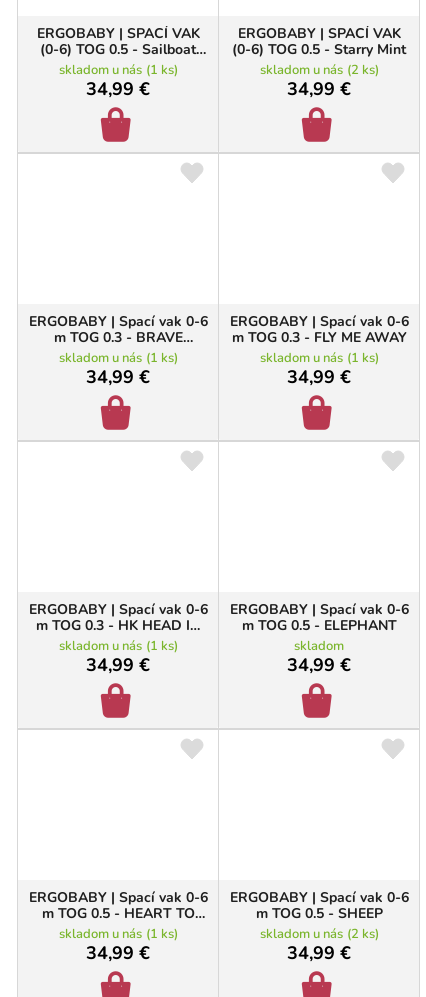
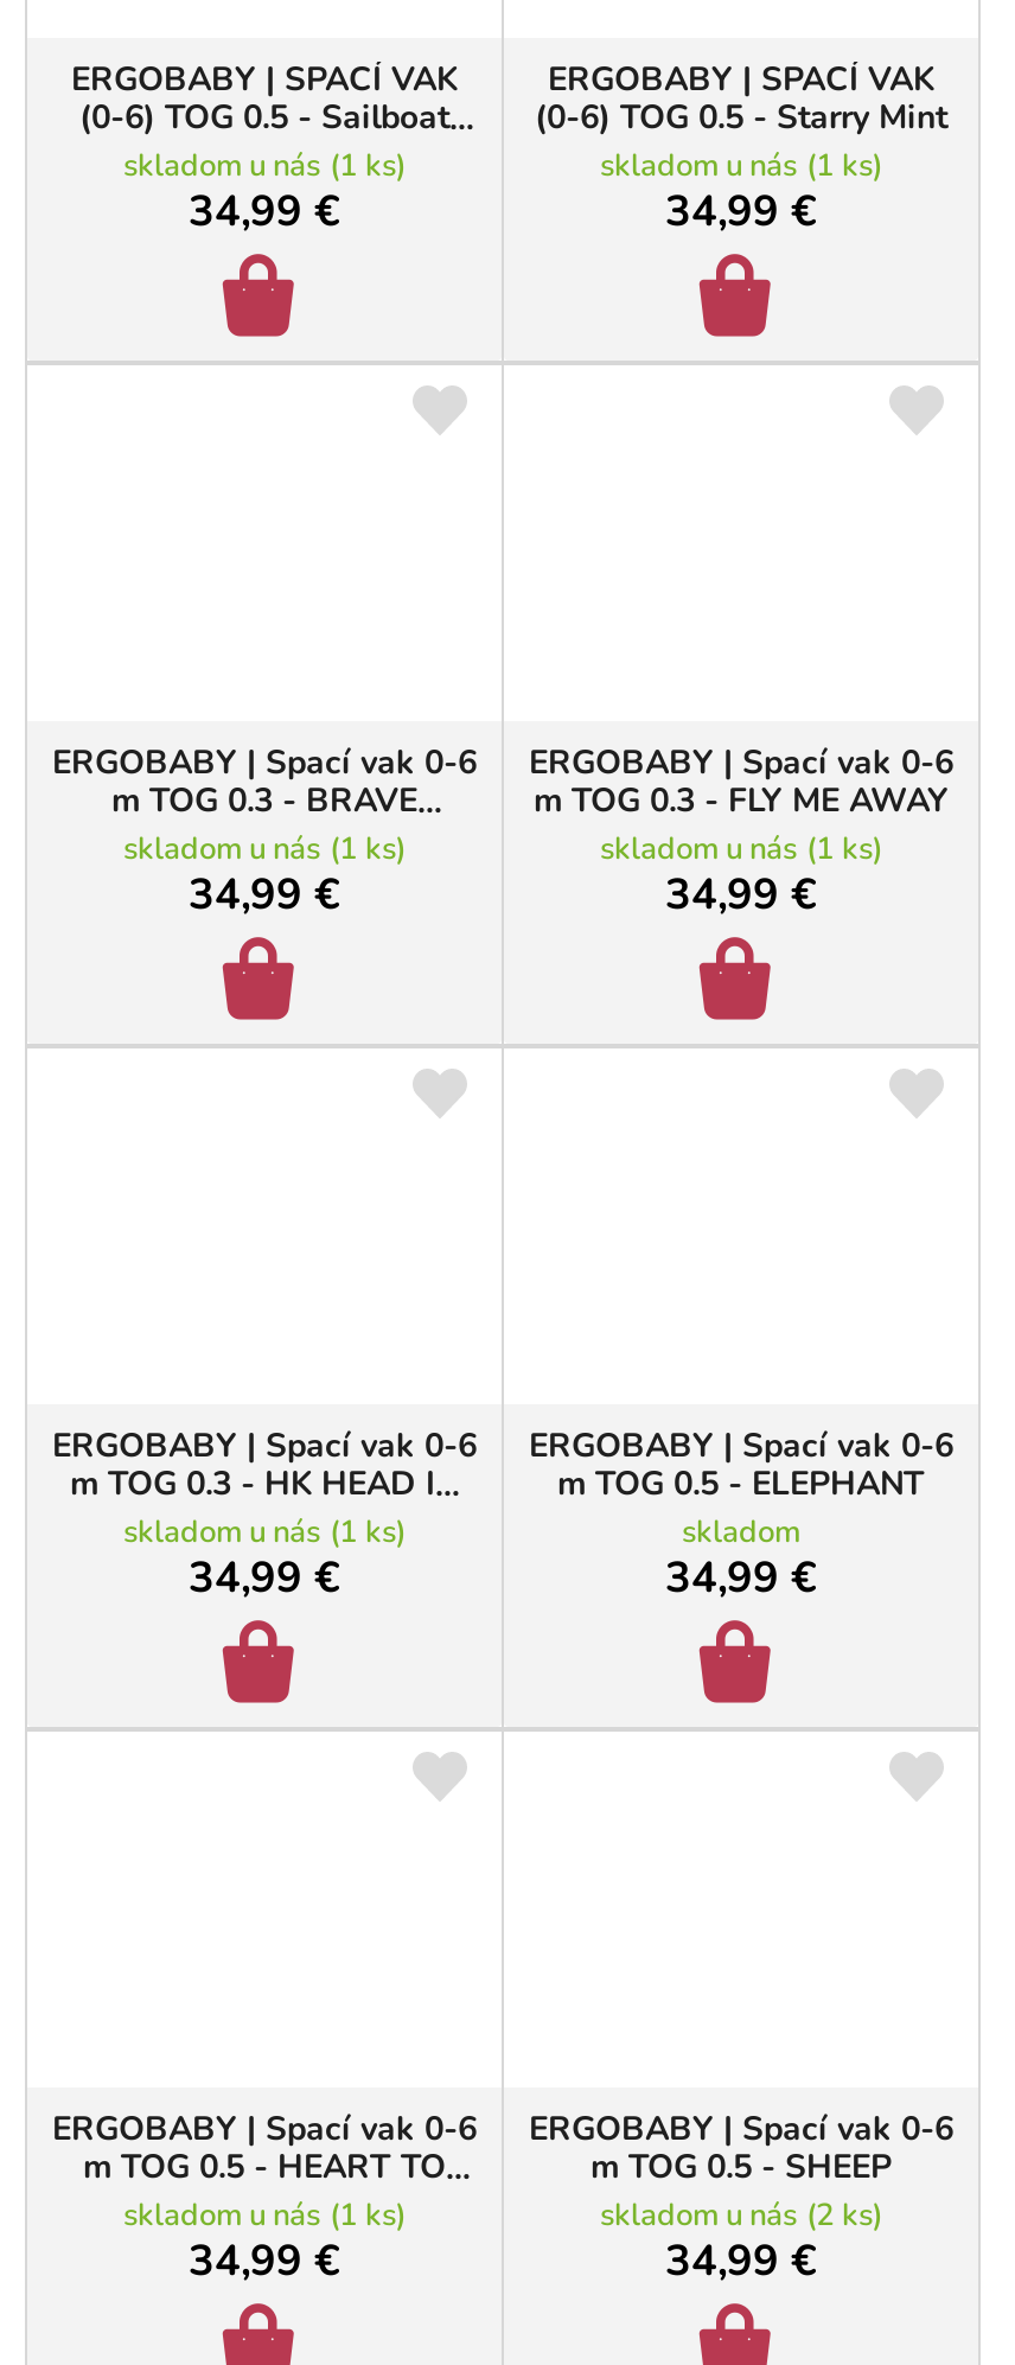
- skladom u nás (2 ks)
+ skladom u nás (1 ks)
